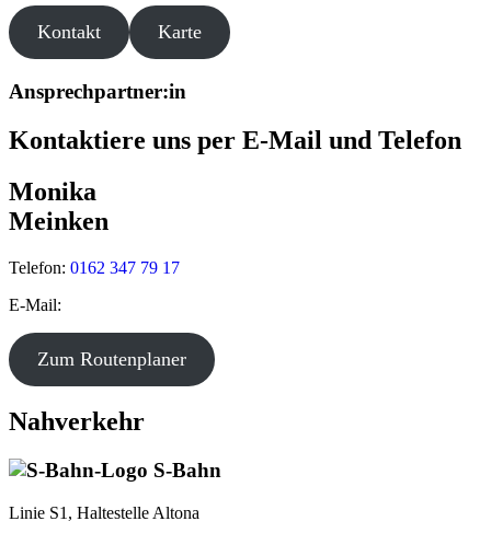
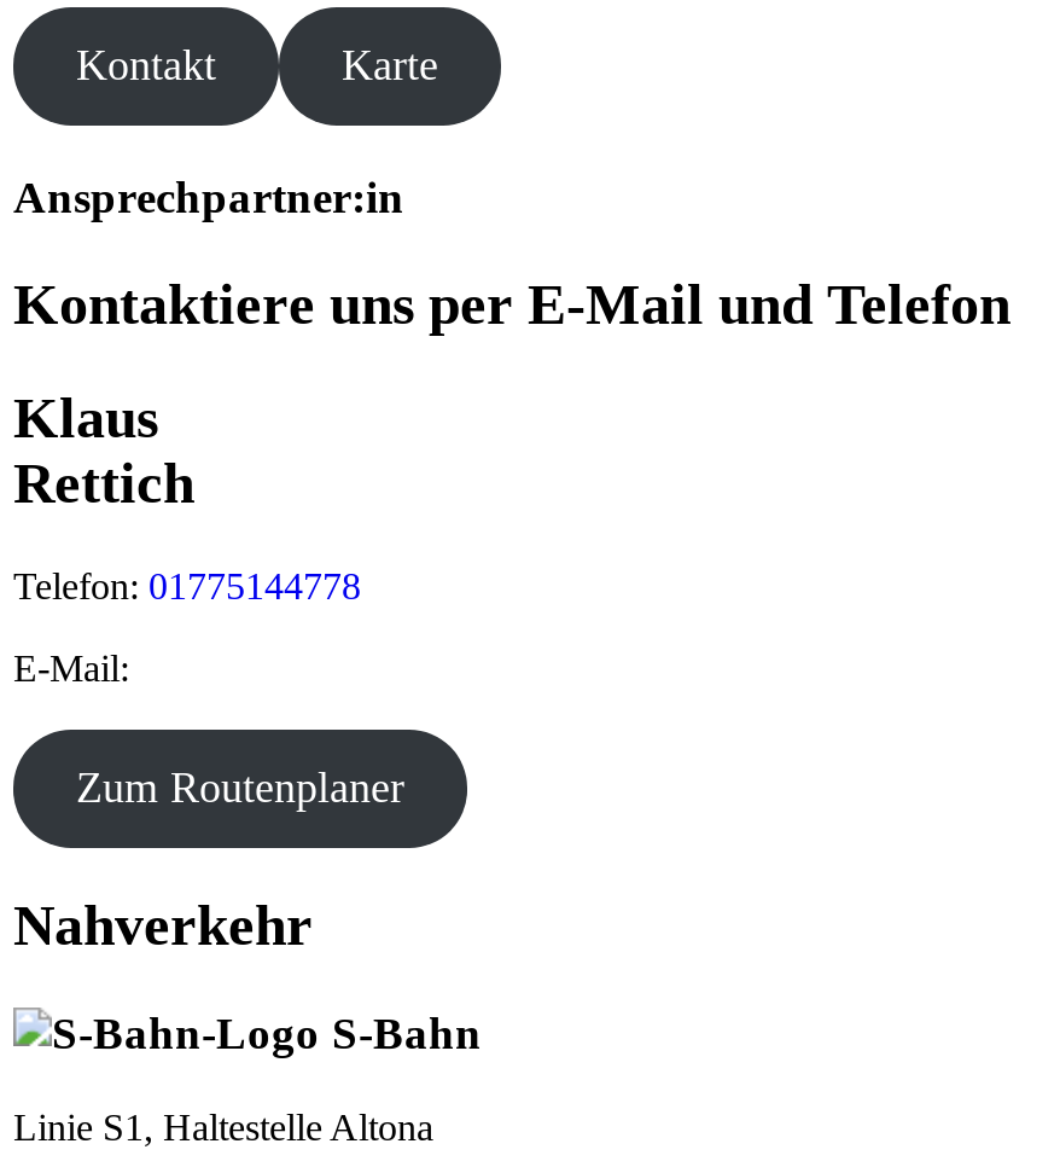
- Monika
- Meinken
+ Klaus
+ Rettich

- Telefon: 0162 347 79 17
+ Telefon: 01775144778
